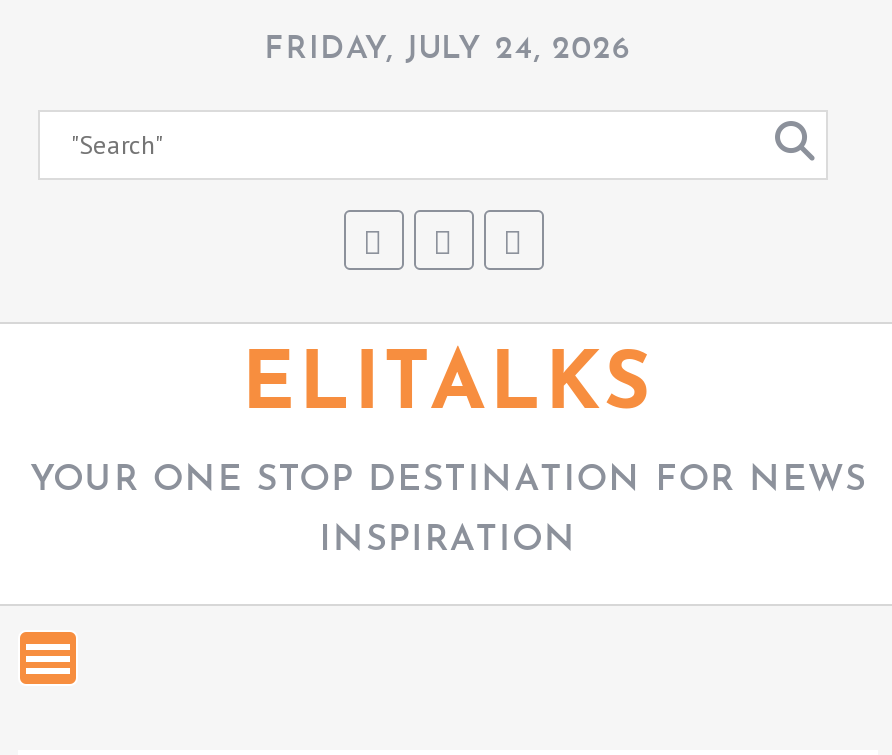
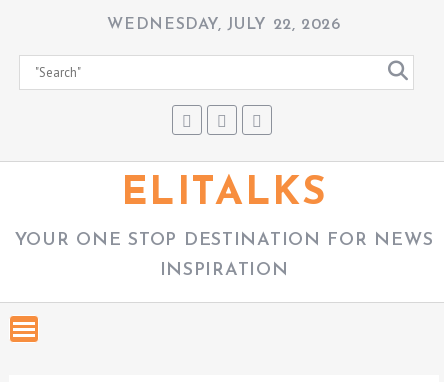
- FRIDAY, JULY 24, 2026
+ WEDNESDAY, JULY 22, 2026
